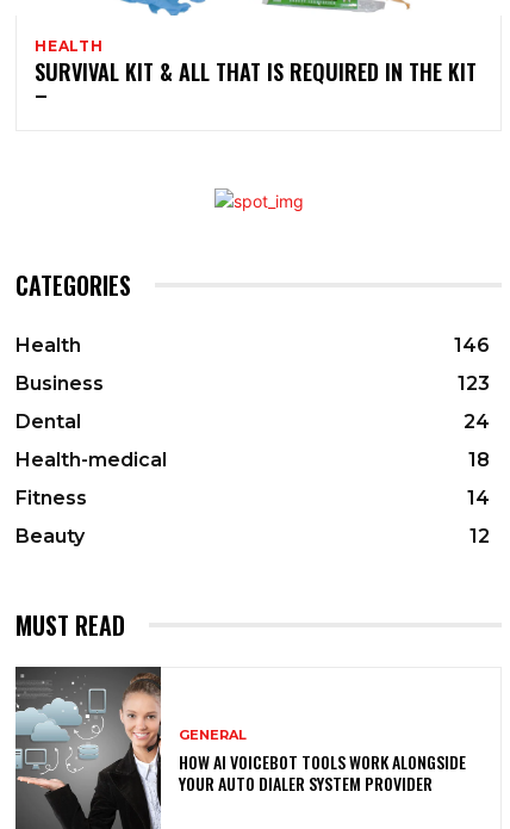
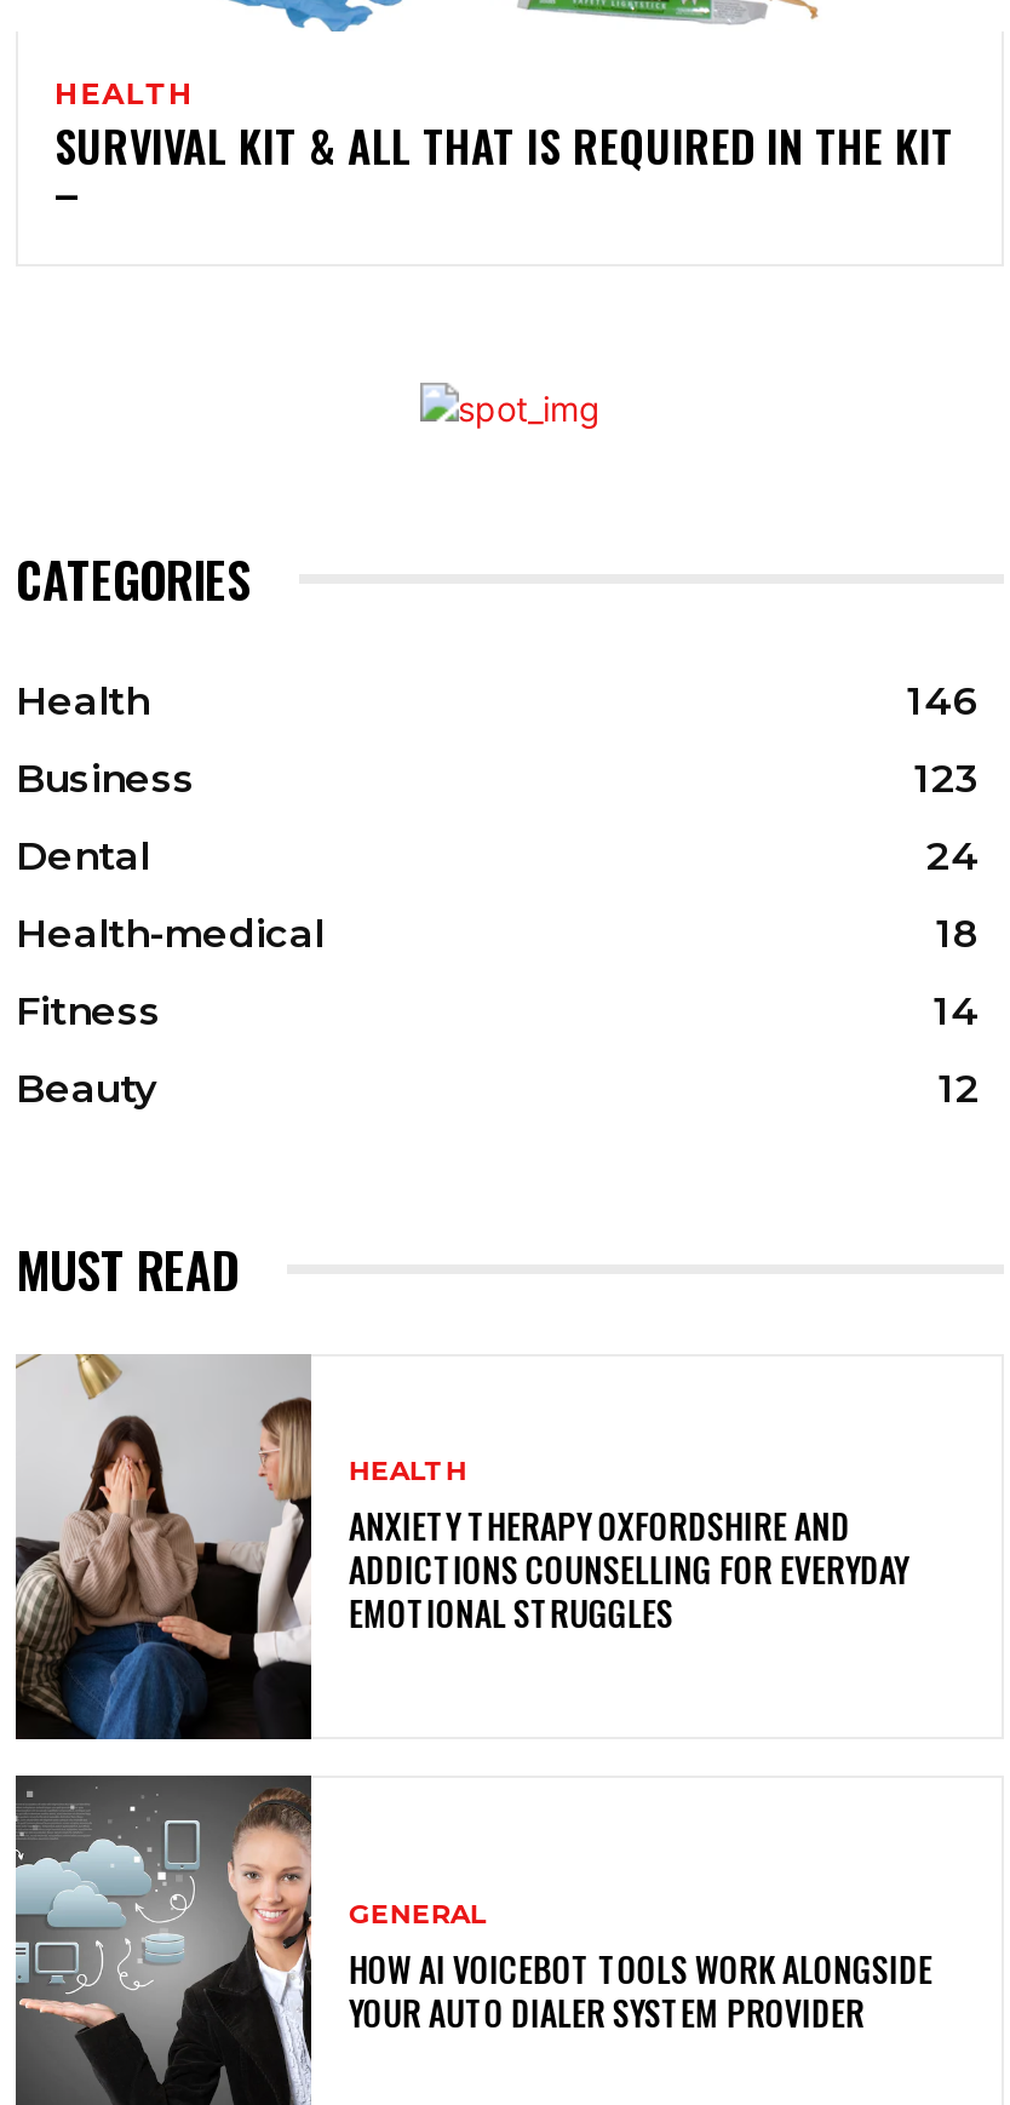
+ [image]
+ HEALTH
+ ANXIETY THERAPY OXFORDSHIRE AND
+ ADDICTIONS COUNSELLING FOR EVERYDAY
+ EMOTIONAL STRUGGLES
